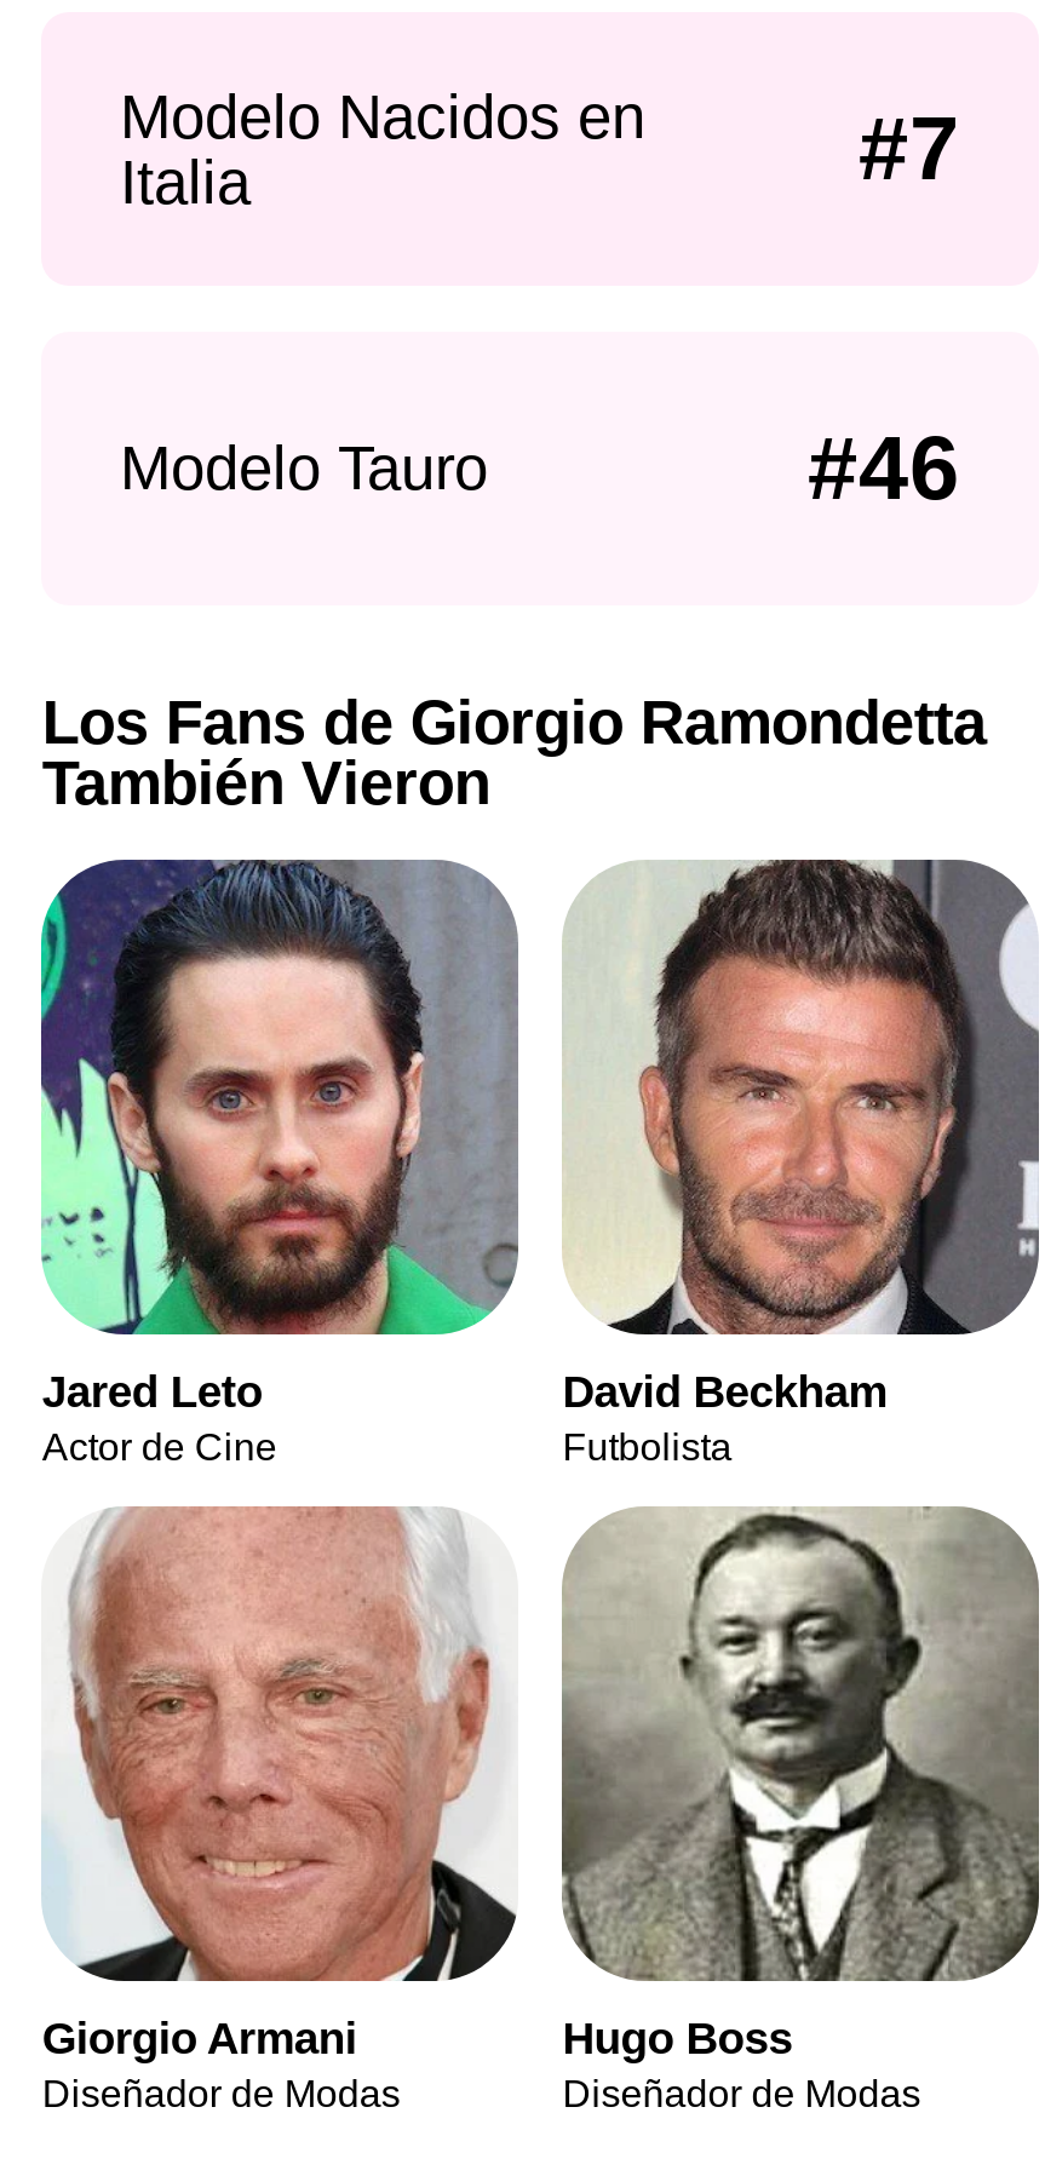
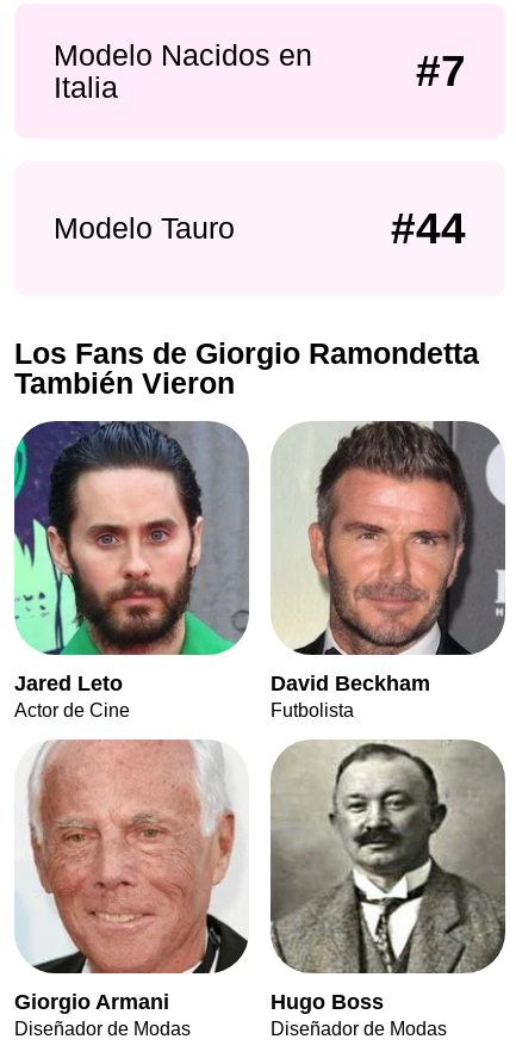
- #46
+ #44
